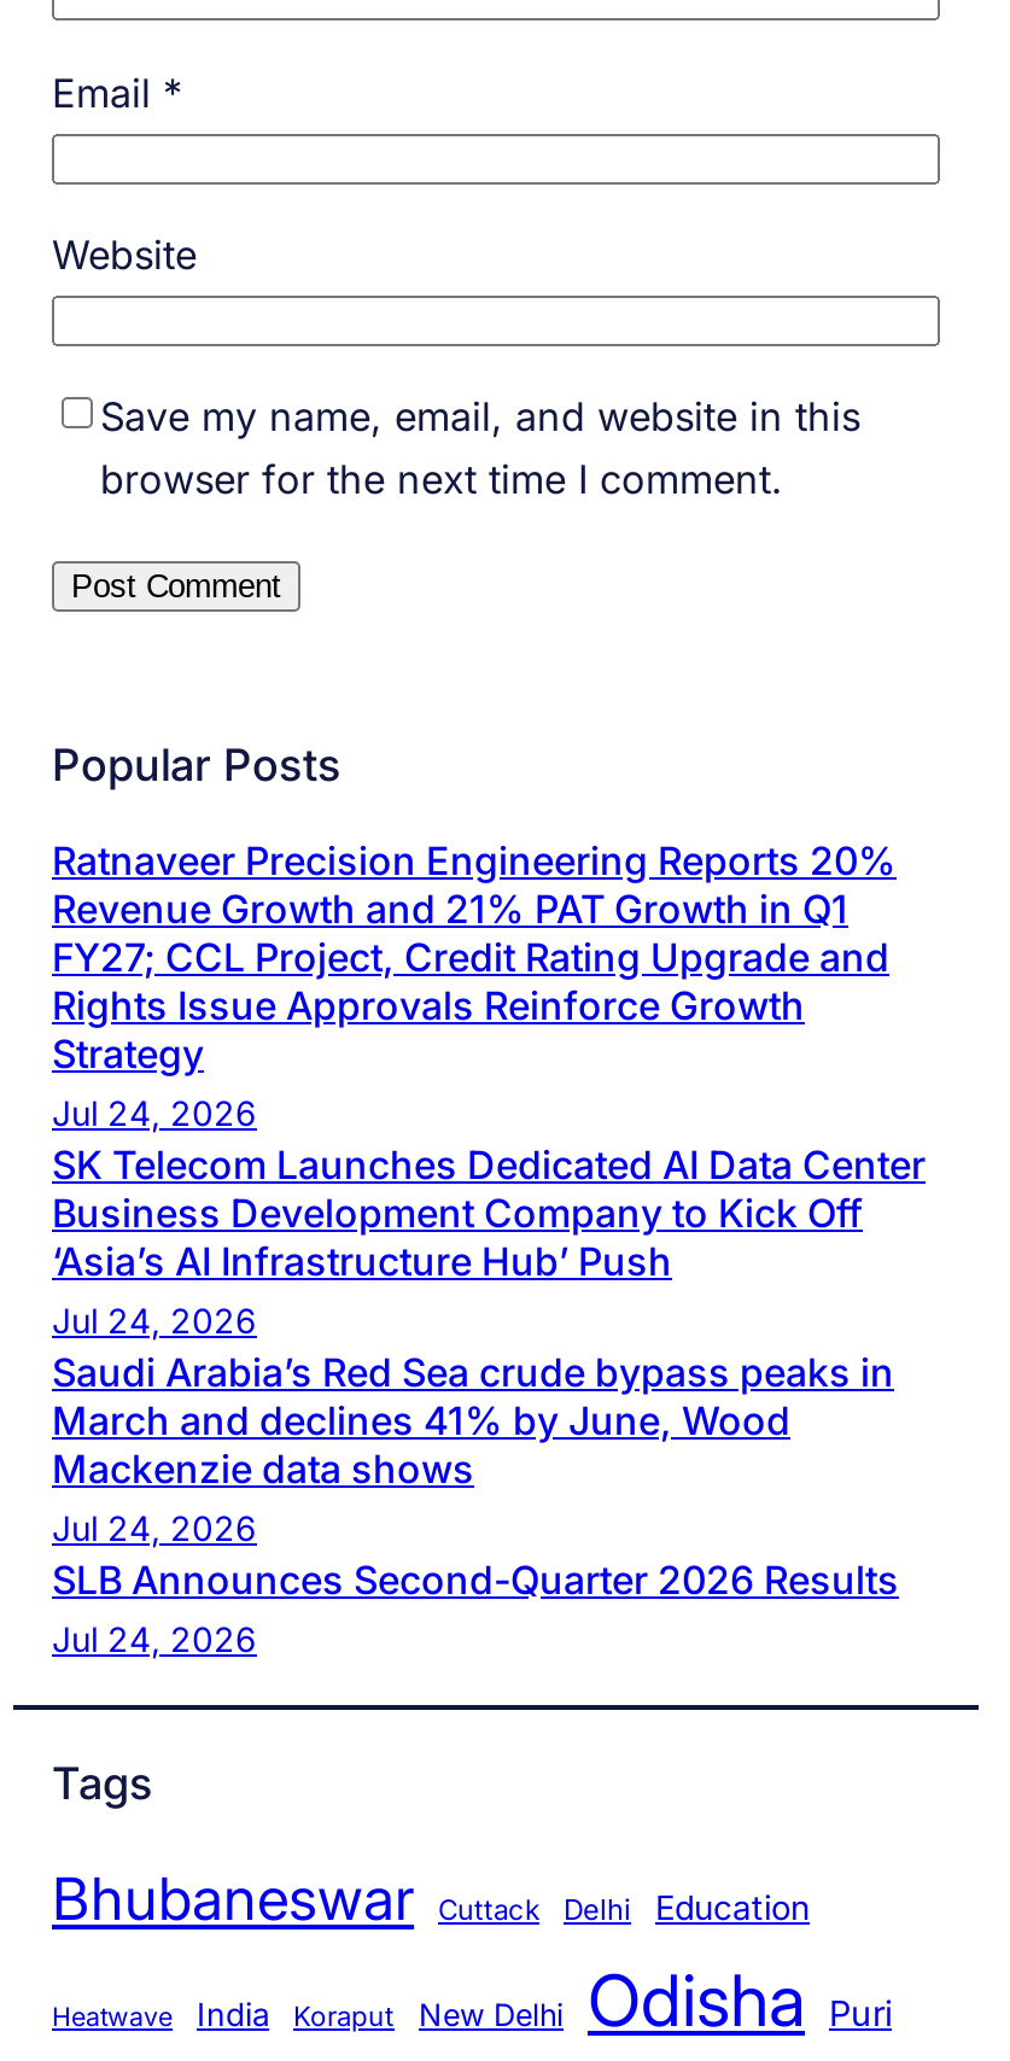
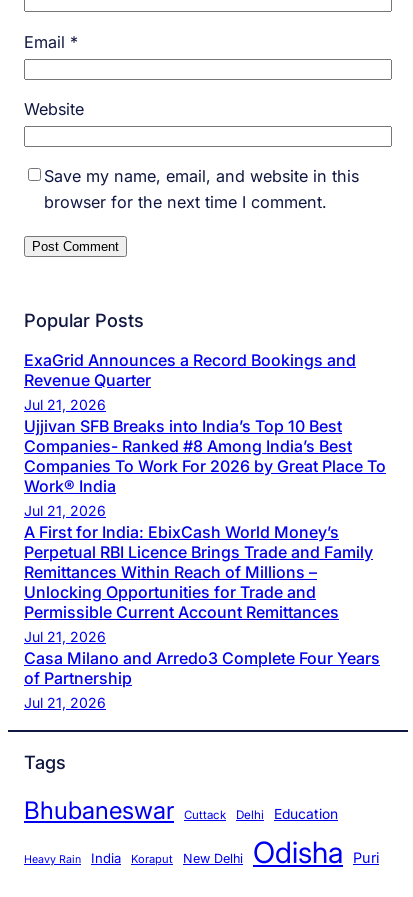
- Ratnaveer Precision Engineering Reports 20%
- Revenue Growth and 21% PAT Growth in Q1
- FY27; CCL Project, Credit Rating Upgrade and
- Rights Issue Approvals Reinforce Growth
- Strategy
- Jul 24, 2026
- SK Telecom Launches Dedicated AI Data Center
- Business Development Company to Kick Off
- ‘Asia’s AI Infrastructure Hub’ Push
- Jul 24, 2026
- Saudi Arabia’s Red Sea crude bypass peaks in
- March and declines 41% by June, Wood
- Mackenzie data shows
- Jul 24, 2026
- SLB Announces Second-Quarter 2026 Results
- Jul 24, 2026
+ ExaGrid Announces a Record Bookings and
+ Revenue Quarter
+ Jul 21, 2026
+ Ujjivan SFB Breaks into India’s Top 10 Best
+ Companies- Ranked #8 Among India’s Best
+ Companies To Work For 2026 by Great Place To
+ Work® India
+ Jul 21, 2026
+ A First for India: EbixCash World Money’s
+ Perpetual RBI Licence Brings Trade and Family
+ Remittances Within Reach of Millions –
+ Unlocking Opportunities for Trade and
+ Permissible Current Account Remittances
+ Jul 21, 2026
+ Casa Milano and Arredo3 Complete Four Years
+ of Partnership
+ Jul 21, 2026

- Heatwave
+ Heavy Rain
